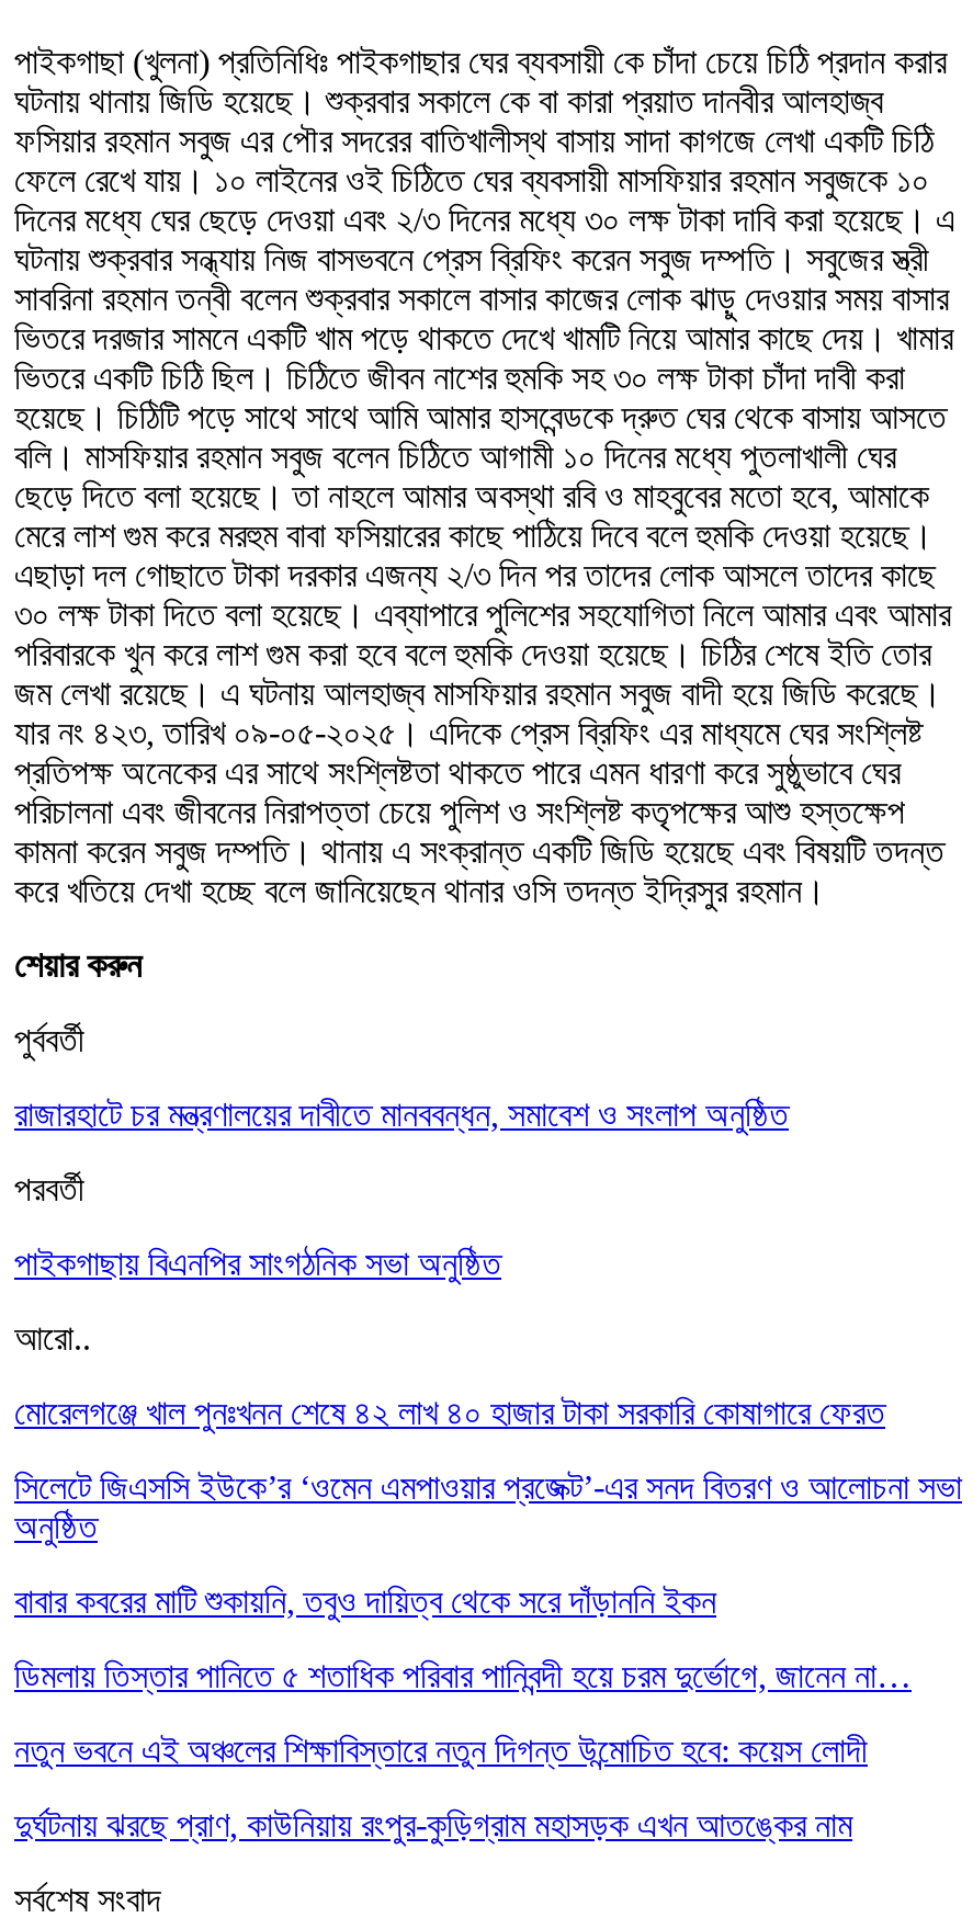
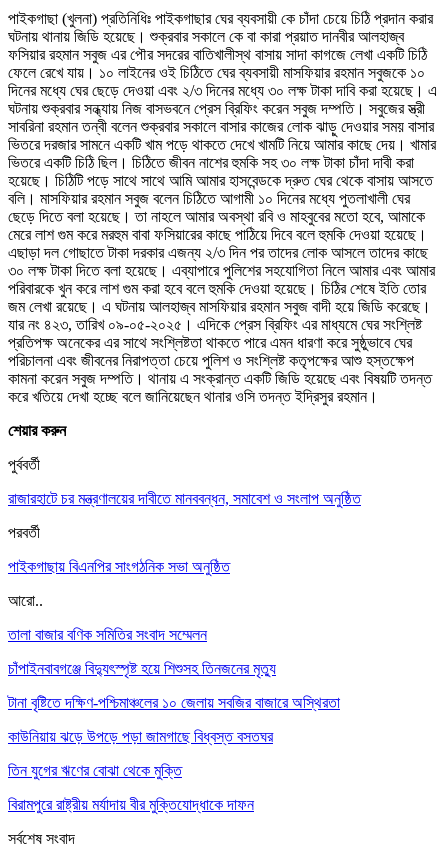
- মোরেলগঞ্জে খাল পুনঃখনন শেষে ৪২ লাখ ৪০ হাজার টাকা সরকারি কোষাগারে ফেরত
+ তালা বাজার বণিক সমিতির সংবাদ সম্মেলন

- সিলেটে জিএসসি ইউকে’র ‘ওমেন এমপাওয়ার প্রজেক্ট’-এর সনদ বিতরণ ও আলোচনা সভা
- অনুষ্ঠিত
+ চাঁপাইনবাবগঞ্জে বিদ্যুৎস্পৃষ্ট হয়ে শিশুসহ তিনজনের মৃত্যু

- বাবার কবরের মাটি শুকায়নি, তবুও দায়িত্ব থেকে সরে দাঁড়াননি ইকন
+ টানা বৃষ্টিতে দক্ষিণ-পশ্চিমাঞ্চলের ১০ জেলায় সবজির বাজারে অস্থিরতা

- ডিমলায় তিস্তার পানিতে ৫ শতাধিক পরিবার পানিবন্দী হয়ে চরম দুর্ভোগে, জানেন না…
+ কাউনিয়ায় ঝড়ে উপড়ে পড়া জামগাছে বিধ্বস্ত বসতঘর

- নতুন ভবনে এই অঞ্চলের শিক্ষাবিস্তারে নতুন দিগন্ত উন্মোচিত হবে: কয়েস লোদী
+ তিন যুগের ঋণের বোঝা থেকে মুক্তি

- দুর্ঘটনায় ঝরছে প্রাণ, কাউনিয়ায় রংপুর-কুড়িগ্রাম মহাসড়ক এখন আতঙ্কের নাম
+ বিরামপুরে রাষ্ট্রীয় মর্যাদায় বীর মুক্তিযোদ্ধাকে দাফন
